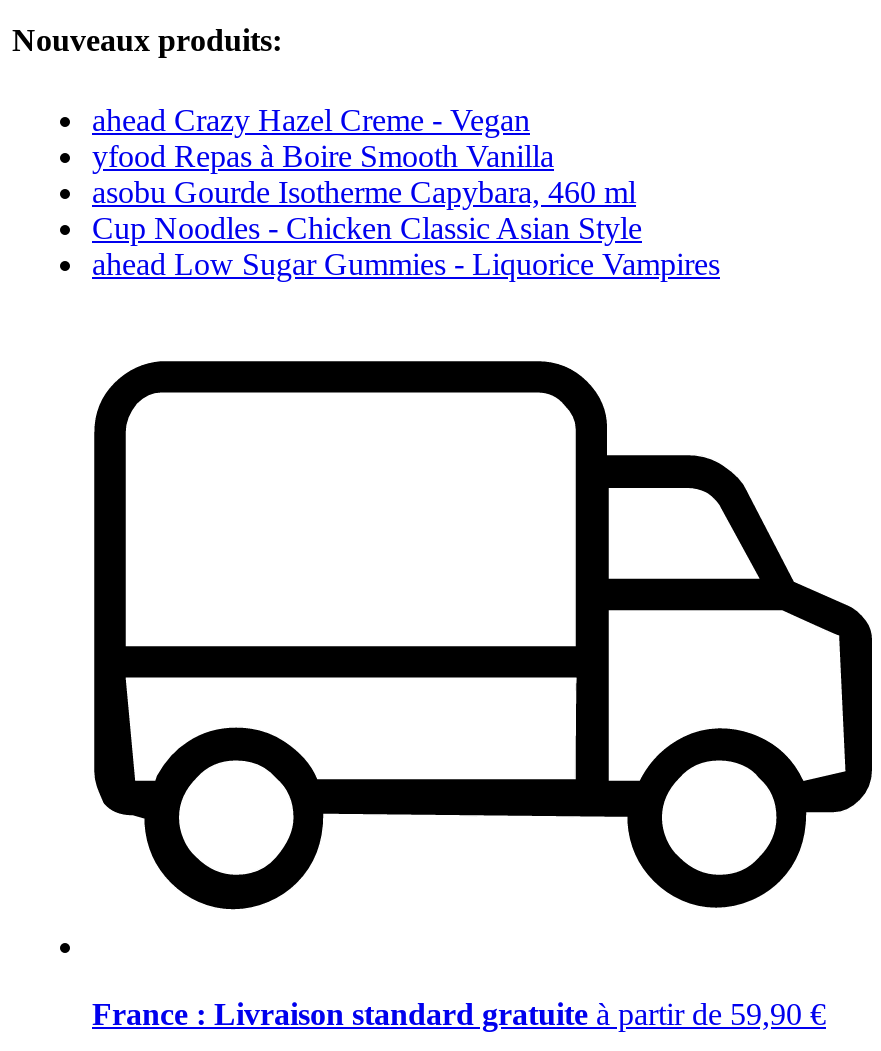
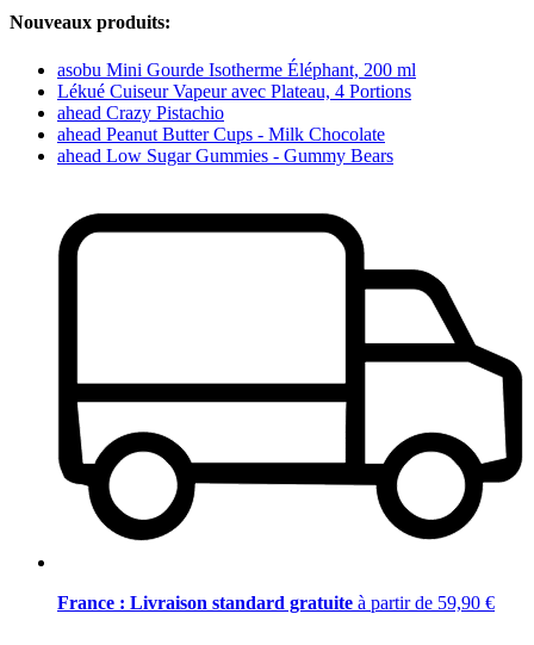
- ahead Crazy Hazel Creme - Vegan
- yfood Repas à Boire Smooth Vanilla
- asobu Gourde Isotherme Capybara, 460 ml
- Cup Noodles - Chicken Classic Asian Style
- ahead Low Sugar Gummies - Liquorice Vampires
+ asobu Mini Gourde Isotherme Éléphant, 200 ml
+ Lékué Cuiseur Vapeur avec Plateau, 4 Portions
+ ahead Crazy Pistachio
+ ahead Peanut Butter Cups - Milk Chocolate
+ ahead Low Sugar Gummies - Gummy Bears
